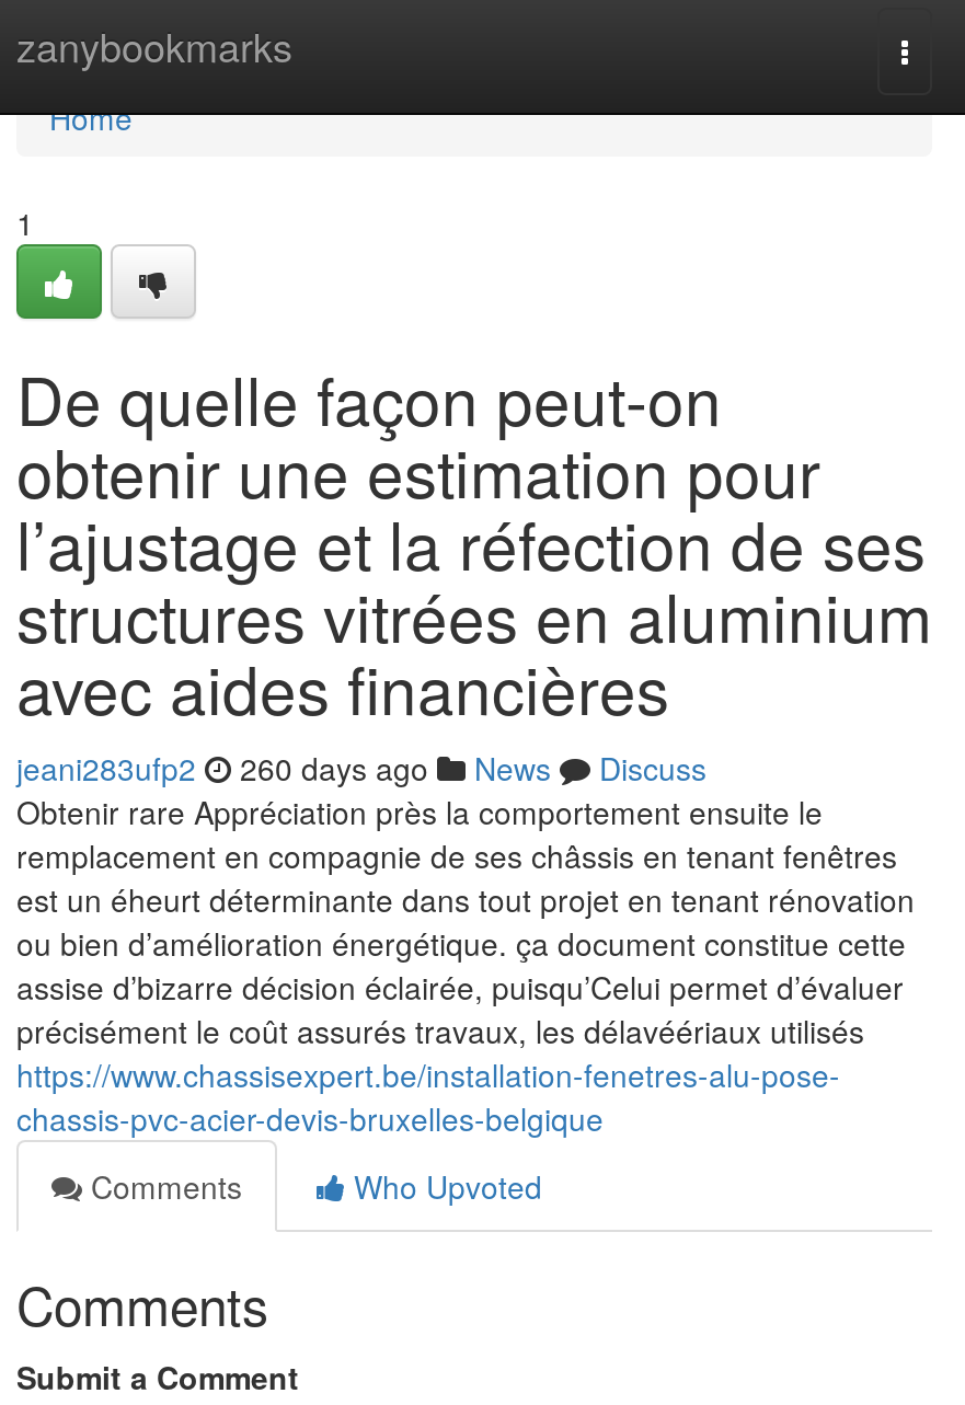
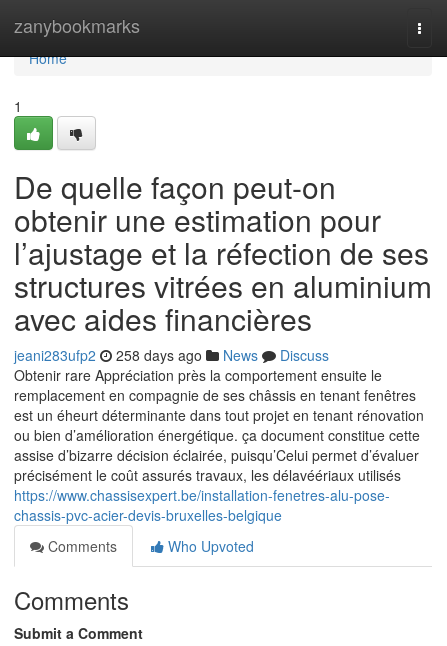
- jeani283ufp2 260 days ago News Discuss
+ jeani283ufp2 258 days ago News Discuss
